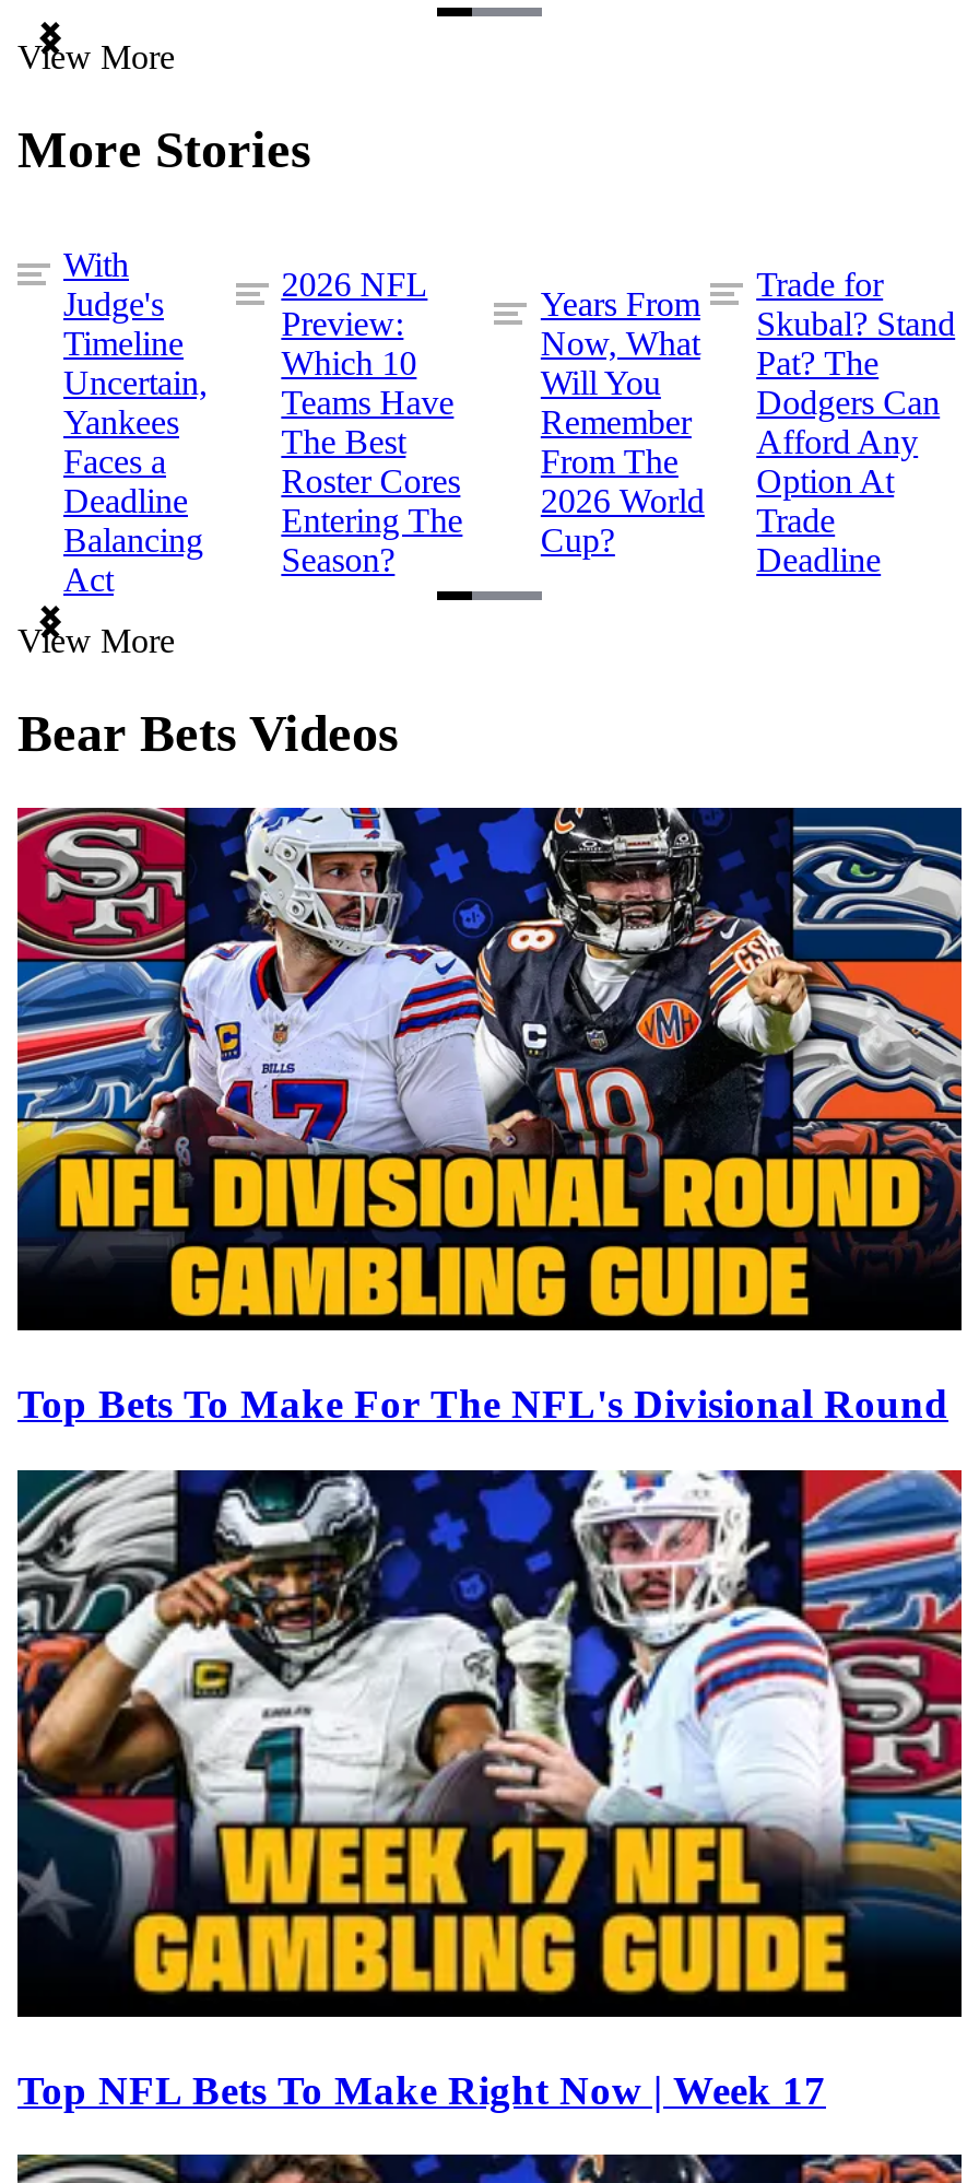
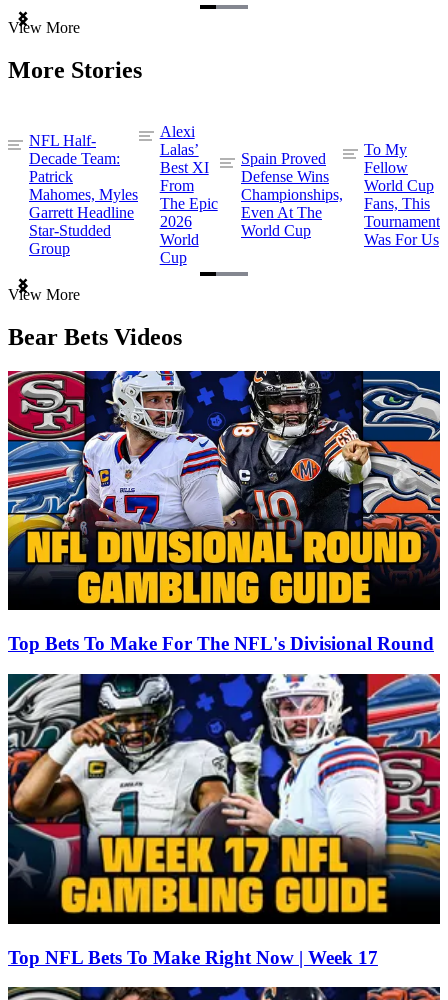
- With
- Judge's
- Timeline
- Uncertain,
- Yankees
- Faces a
- Deadline
- Balancing
- Act
+ NFL Half-
+ Decade Team:
+ Patrick
+ Mahomes, Myles
+ Garrett Headline
+ Star-Studded
+ Group

- 2026 NFL
- Preview:
- Which 10
- Teams Have
- The Best
- Roster Cores
- Entering The
- Season?
+ Alexi
+ Lalas’
+ Best XI
+ From
+ The Epic
+ 2026
+ World
+ Cup

- Trade for
- Skubal? Stand
- Pat? The
- Dodgers Can
- Afford Any
- Option At
- Trade
- Deadline
+ To My
+ Fellow
+ World Cup
+ Fans, This
+ Tournament
+ Was For Us

- Years From
- Now, What
- Will You
- Remember
- From The
- 2026 World
- Cup?
+ Spain Proved
+ Defense Wins
+ Championships,
+ Even At The
+ World Cup
